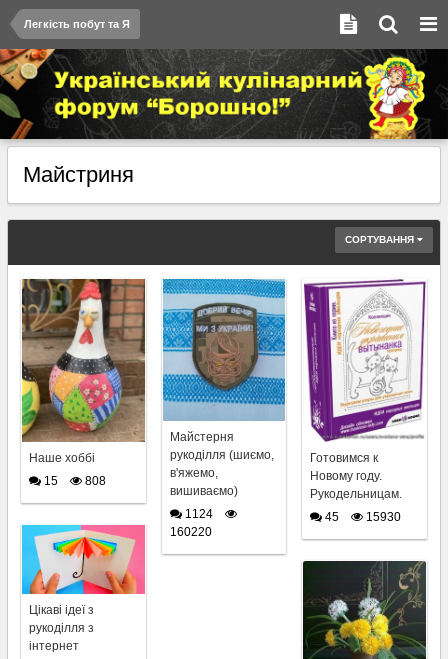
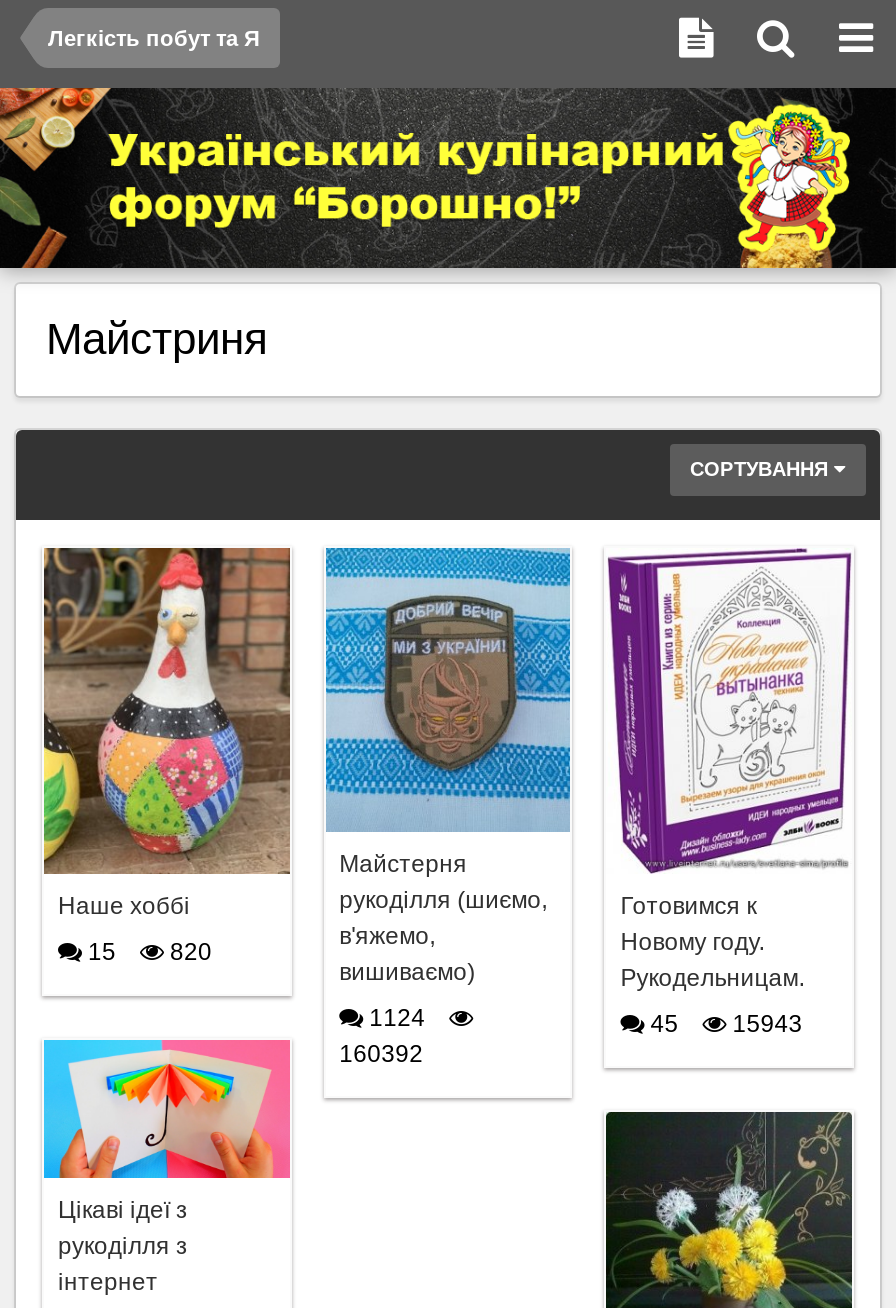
- 15 808
+ 15 820

- 45 15930
+ 45 15943

- 160220
+ 160392
